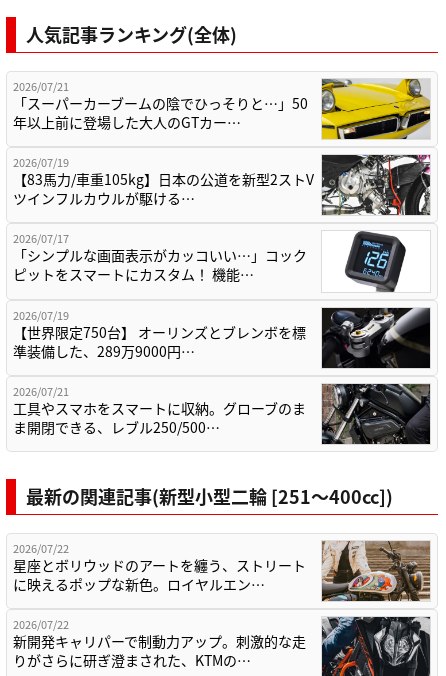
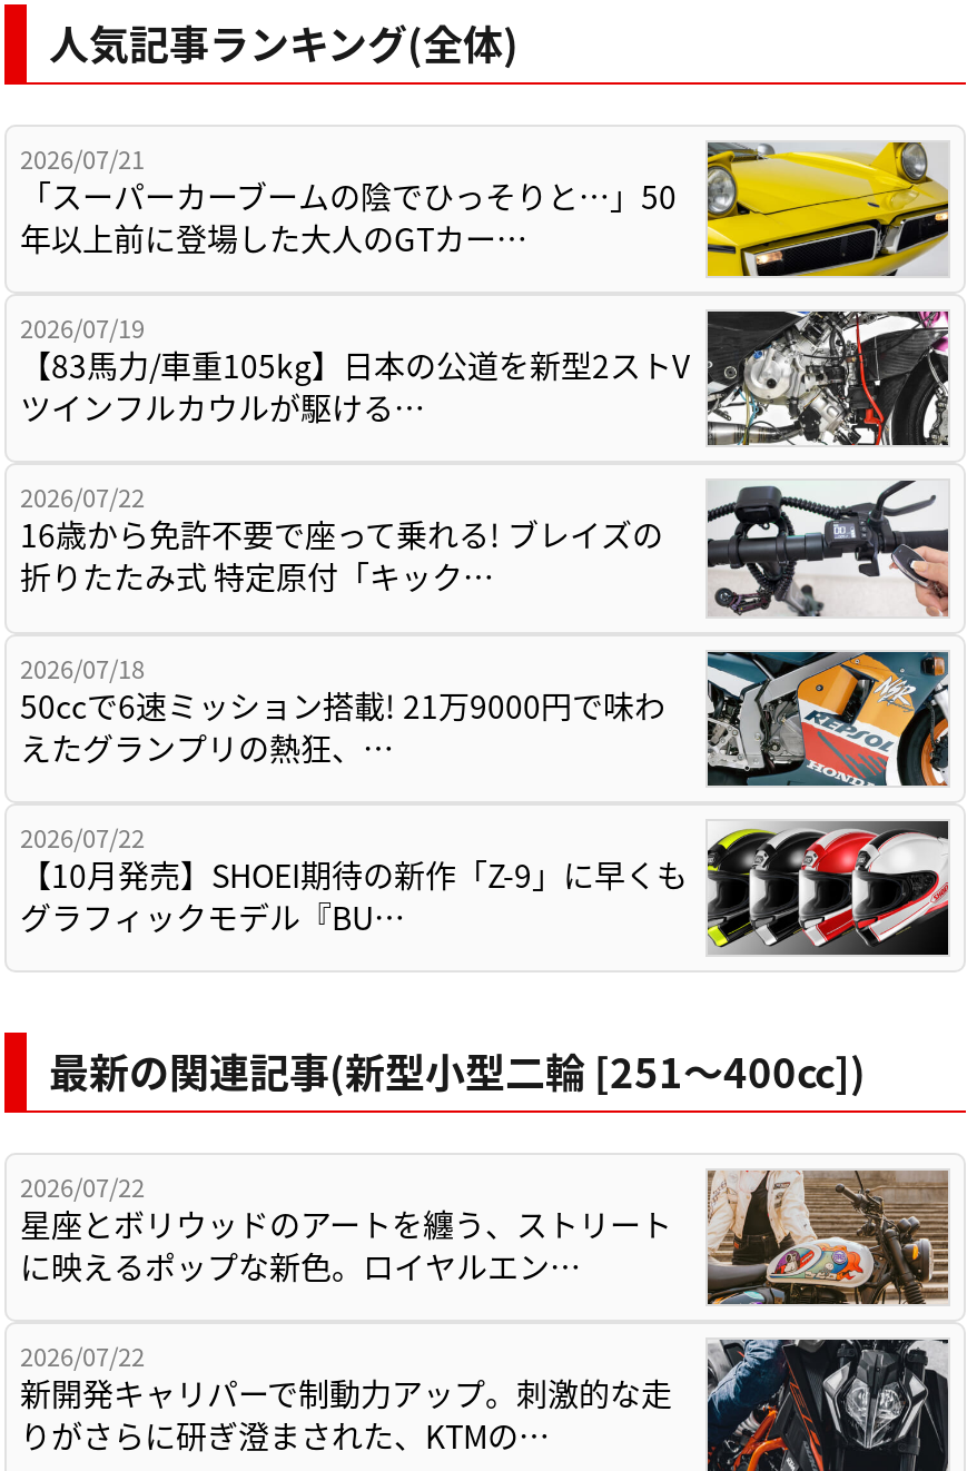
- [image]
- 2026/07/17
- 「シンプルな画面表示がカッコいい…」コック
- ピットをスマートにカスタム！ 機能…
+ [image]
+ 2026/07/22
+ 16歳から免許不要で座って乗れる! ブレイズの
+ 折りたたみ式 特定原付「キック…

- [image]
- 2026/07/19
- 【世界限定750台】 オーリンズとブレンボを標
- 準装備した、289万9000円…
+ [image]
+ 2026/07/18
+ 50ccで6速ミッション搭載! 21万9000円で味わ
+ えたグランプリの熱狂、…

- [image]
- 2026/07/21
- 工具やスマホをスマートに収納。グローブのま
- ま開閉できる、レブル250/500…
+ [image]
+ 2026/07/22
+ 【10月発売】SHOEI期待の新作「Z-9」に早くも
+ グラフィックモデル『BU…
